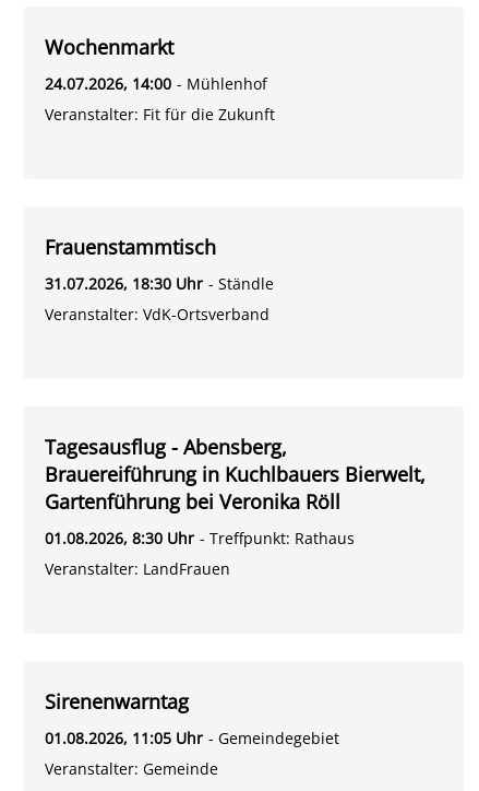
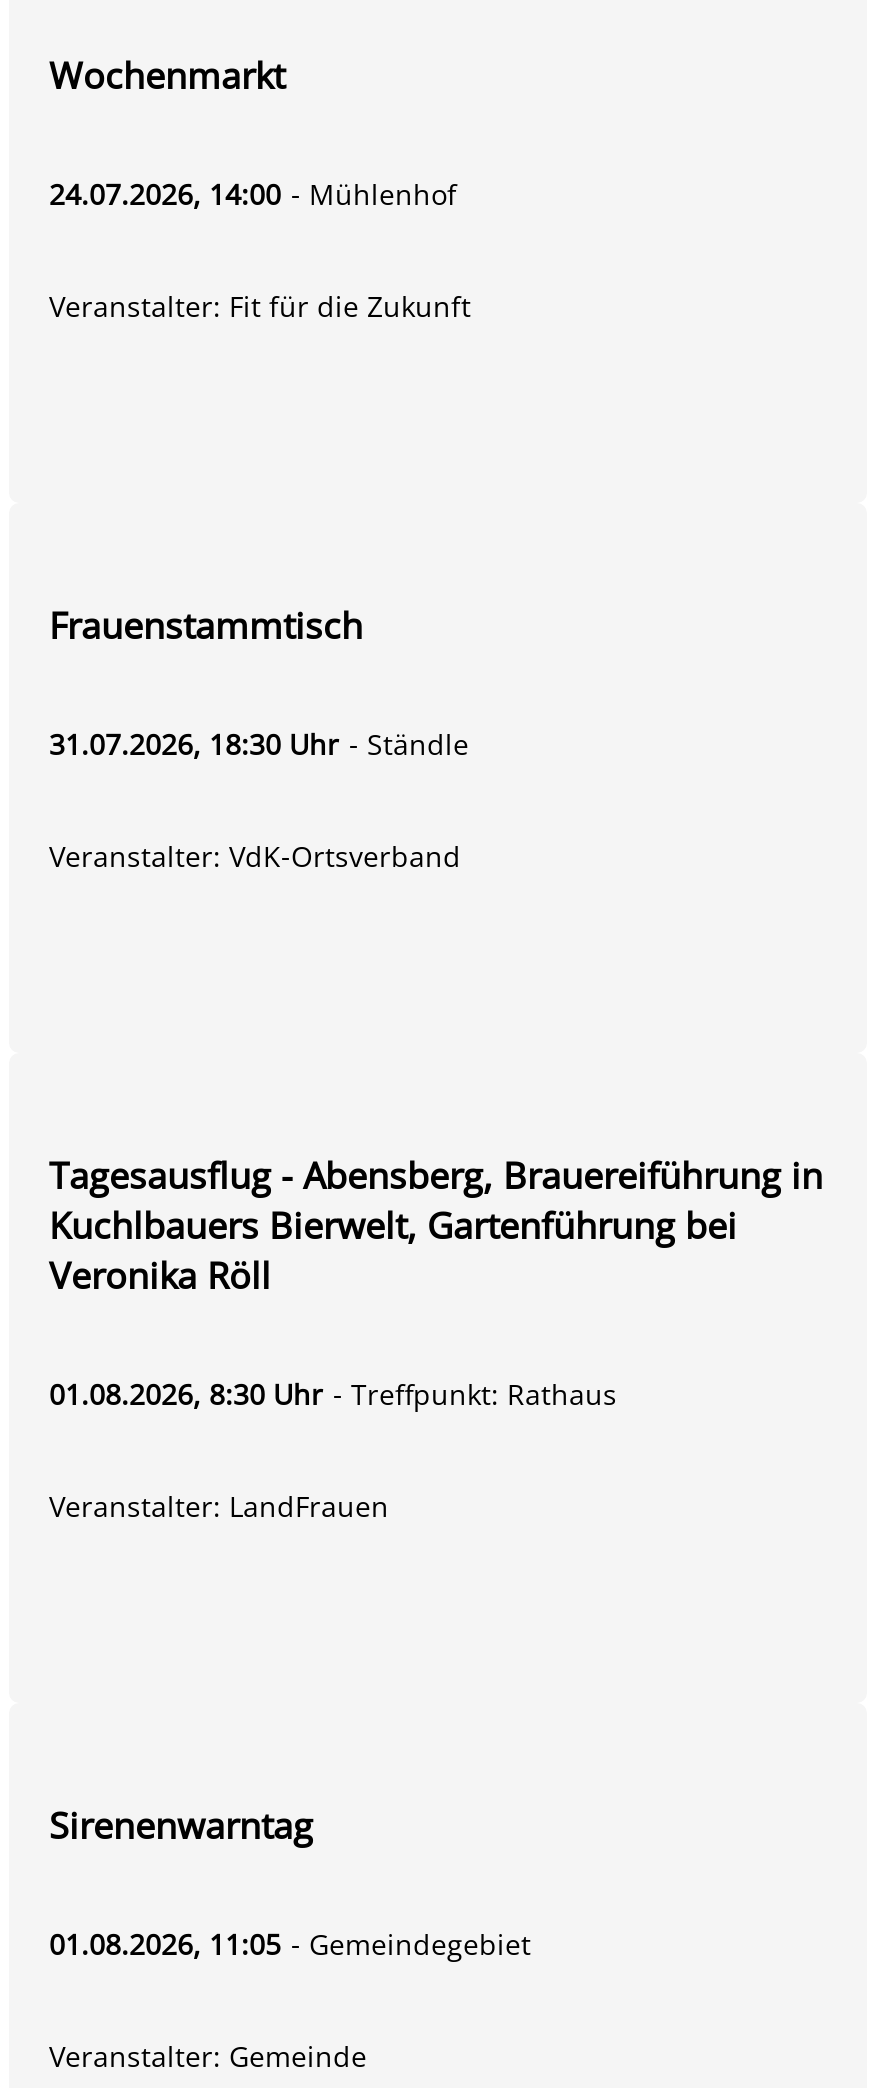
- 01.08.2026, 11:05 Uhr - Gemeindegebiet
+ 01.08.2026, 11:05 - Gemeindegebiet
